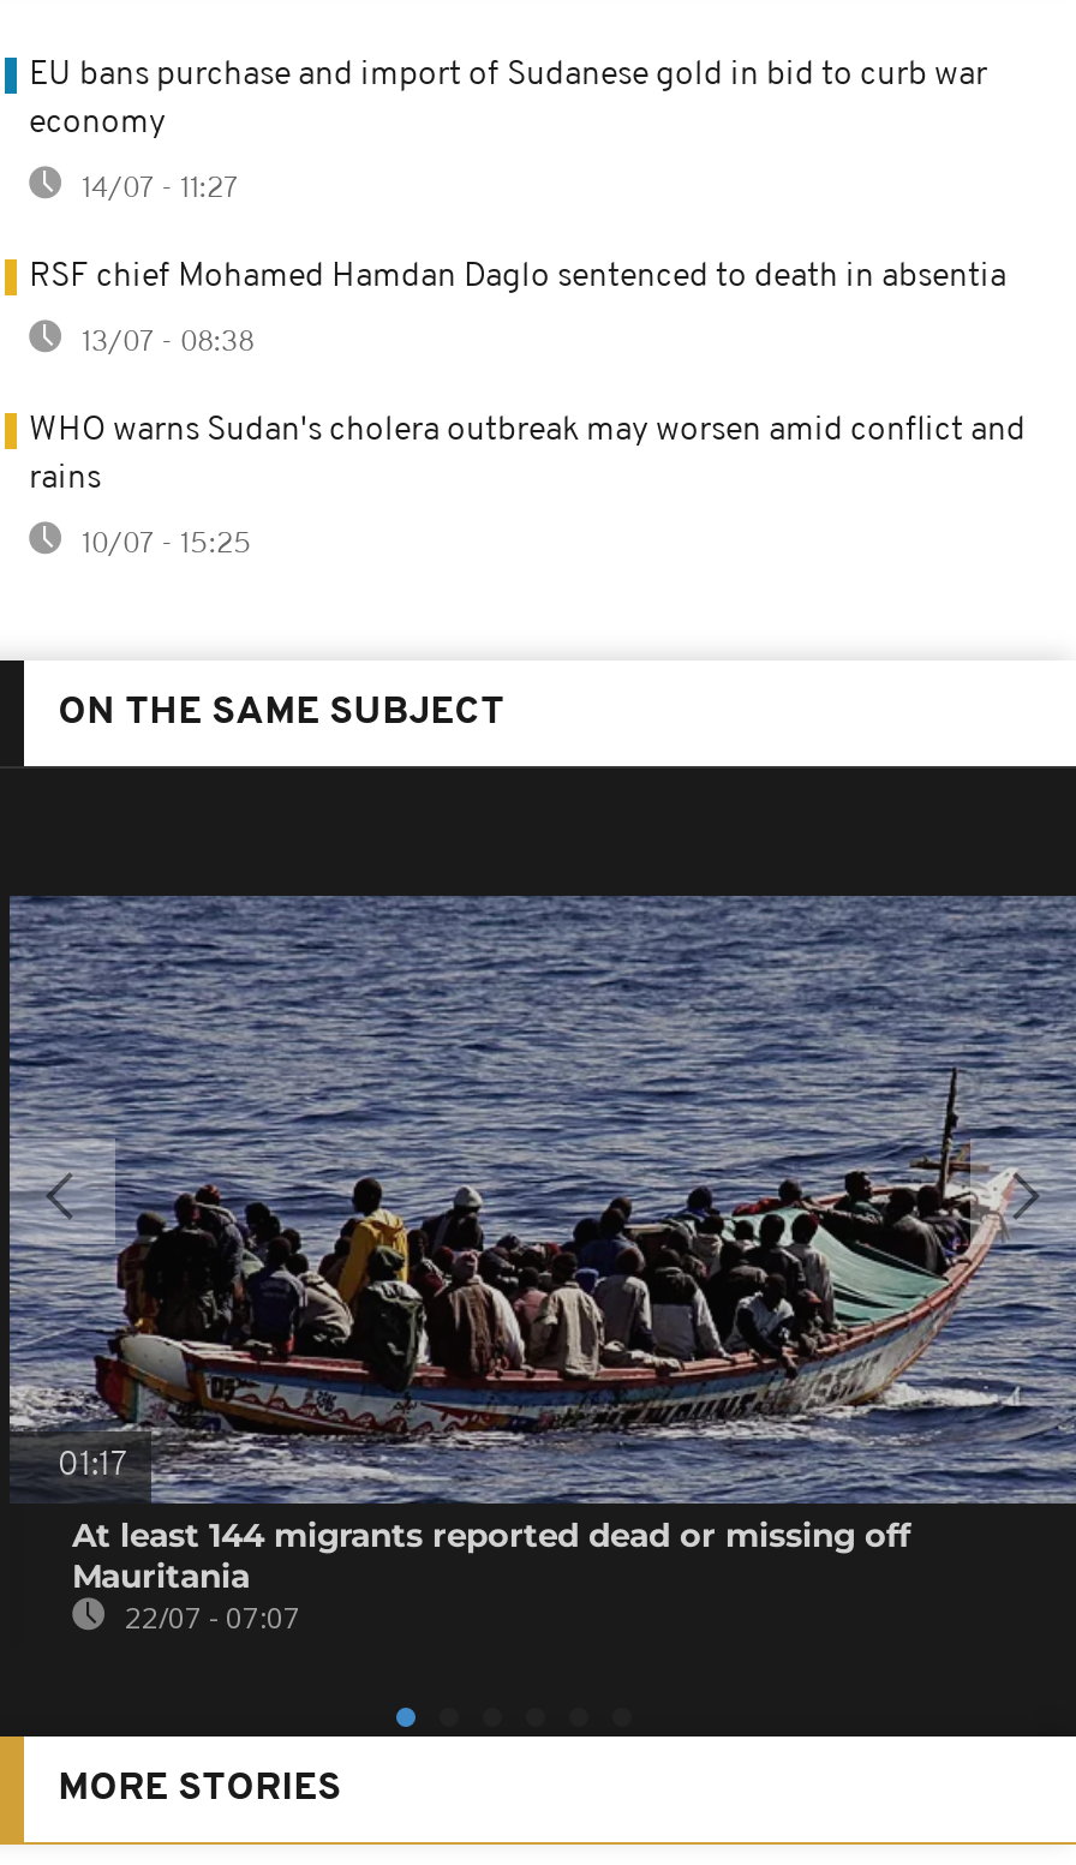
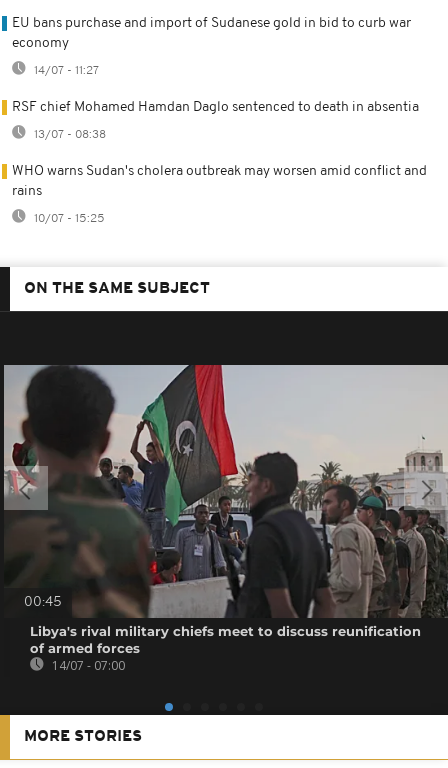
- [image]
- 01:17
+ [image]
+ 00:45

- At least 144 migrants reported dead or missing off
- Mauritania
- 22/07 - 07:07
+ Libya's rival military chiefs meet to discuss reunification
+ of armed forces
+ 14/07 - 07:00
